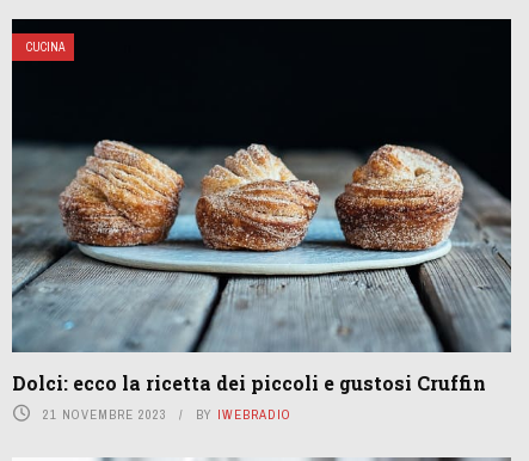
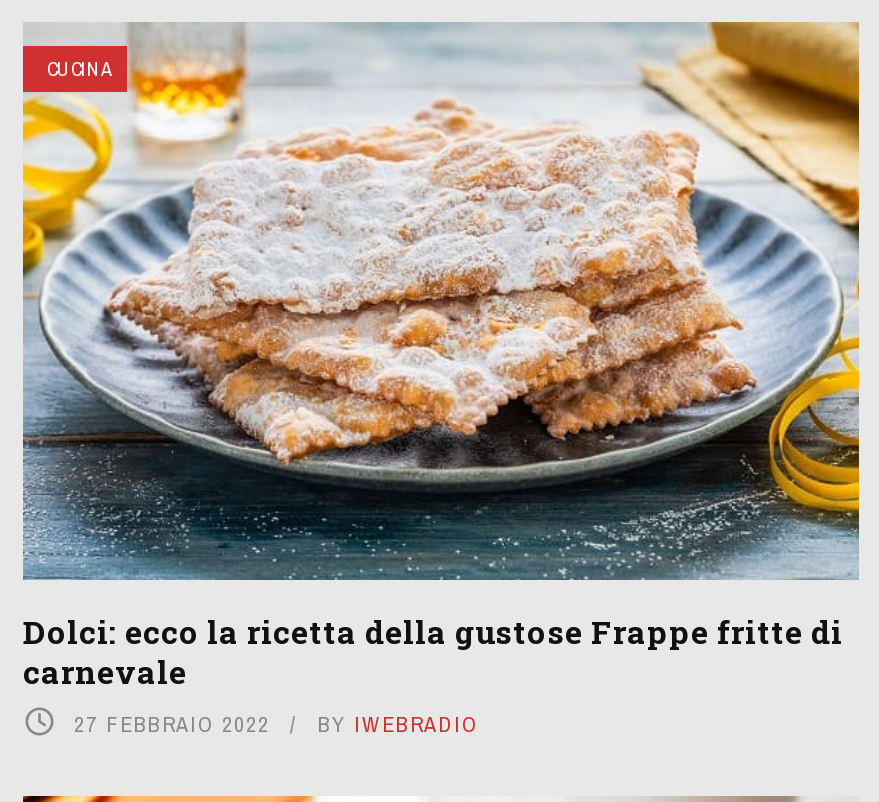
- [image]
- Dolci: ecco la ricetta dei piccoli e gustosi Cruffin
- 21 NOVEMBRE 2023
+ [image]
+ Dolci: ecco la ricetta della gustose Frappe fritte di
+ carnevale
+ 27 FEBBRAIO 2022
